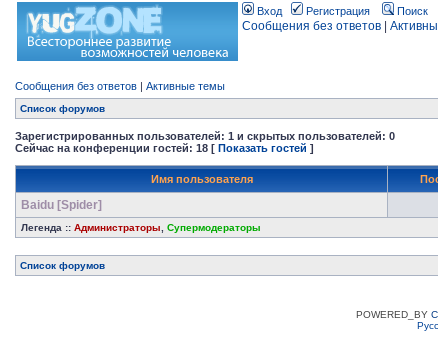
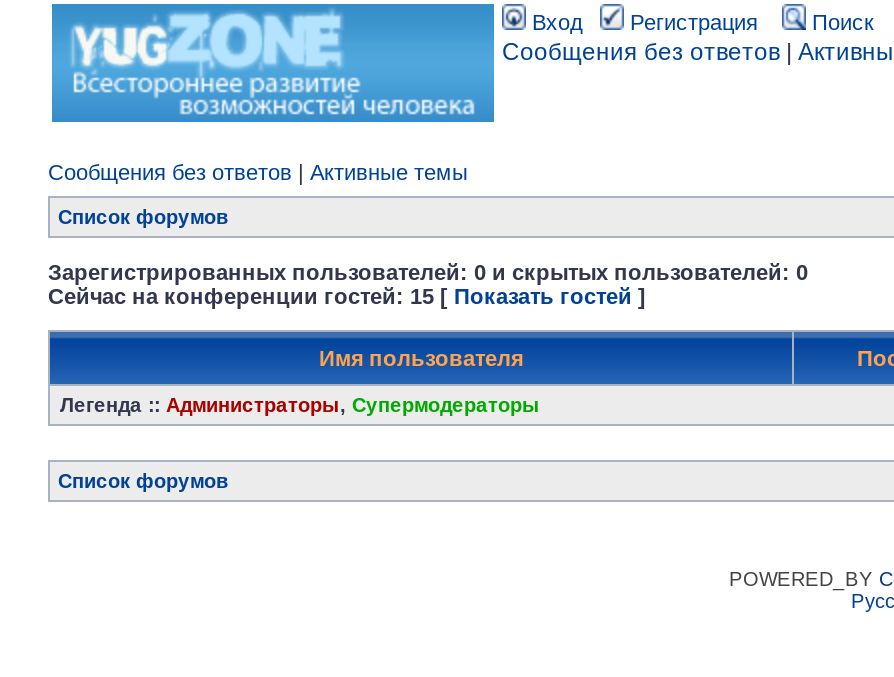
- Зарегистрированных пользователей: 1 и скрытых пользователей: 0
+ Зарегистрированных пользователей: 0 и скрытых пользователей: 0

- Сейчас на конференции гостей: 18 [Показать гостей]
+ Сейчас на конференции гостей: 15 [Показать гостей]

- Baidu [Spider]
